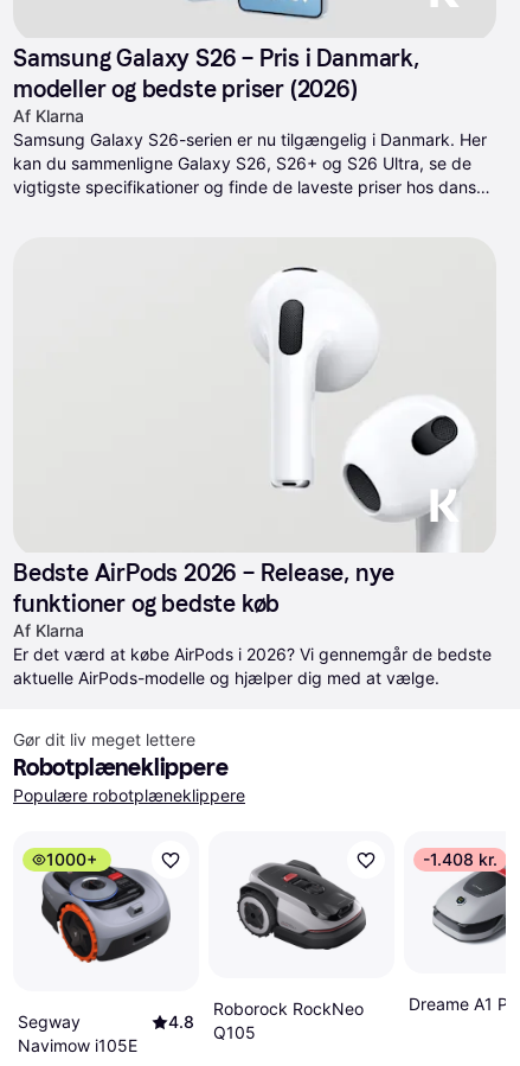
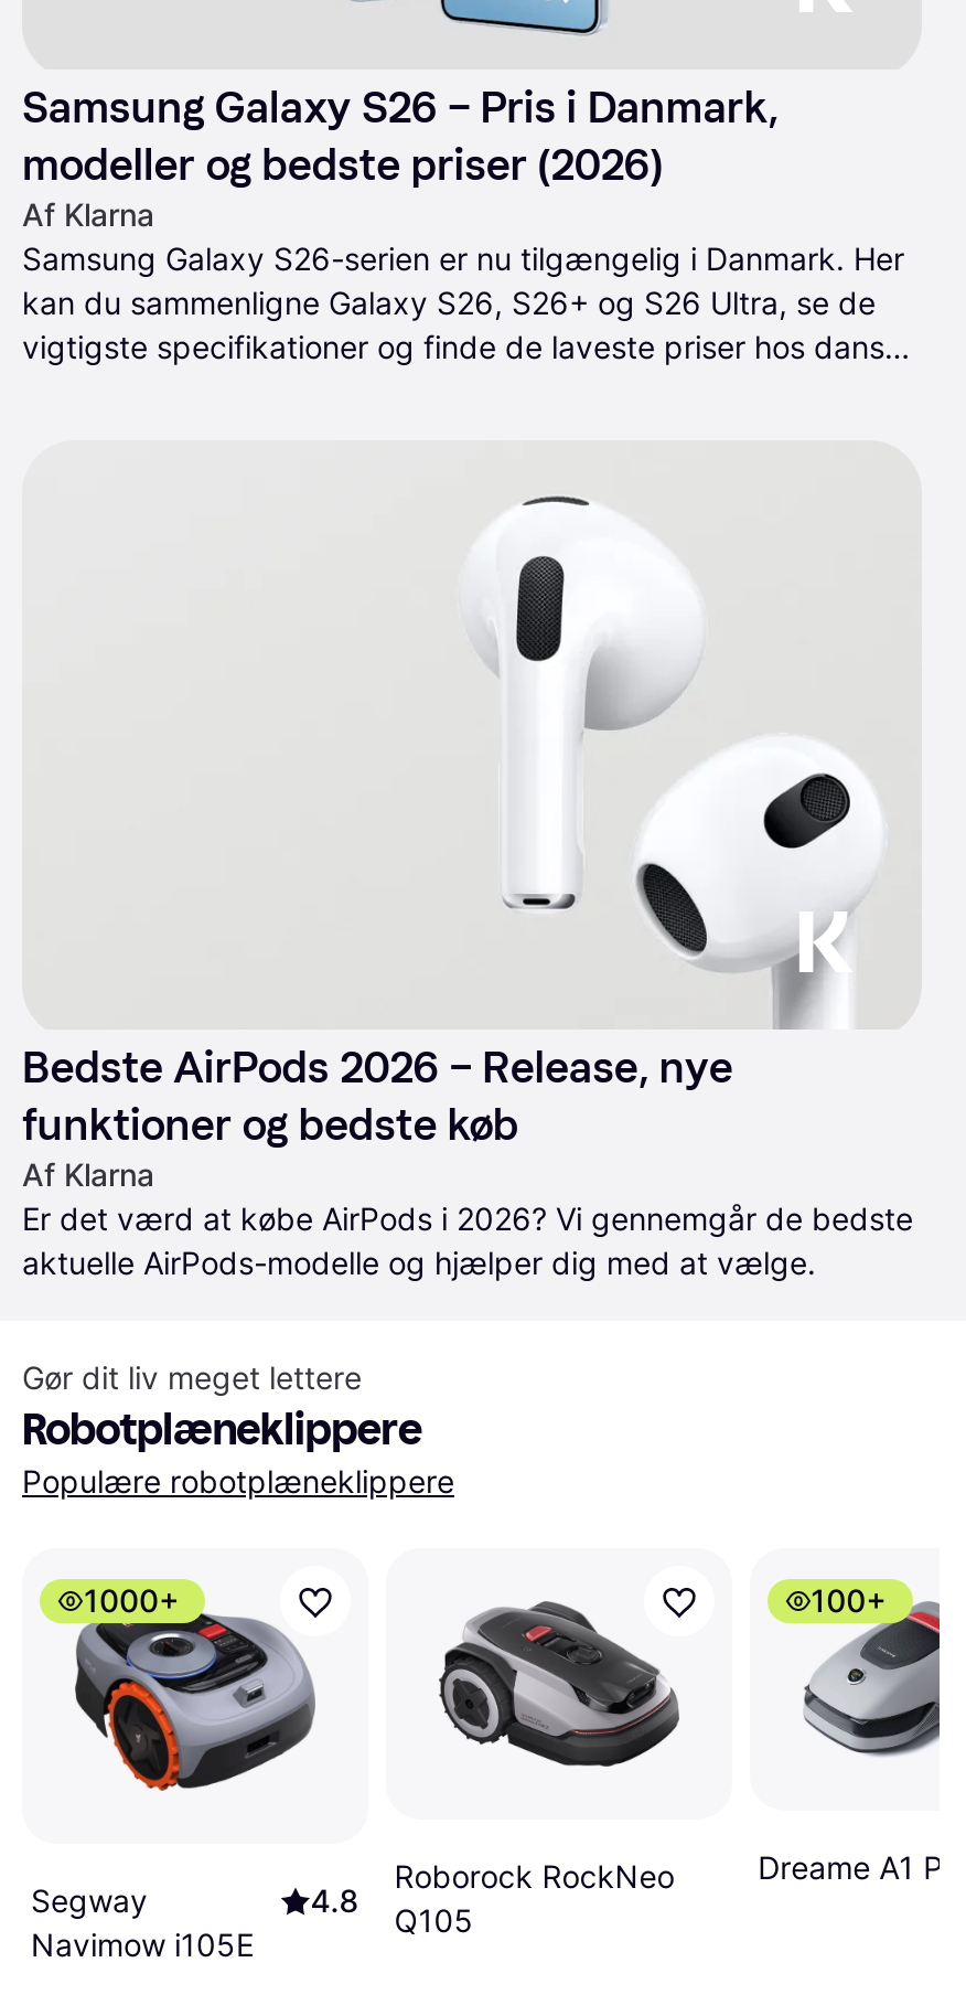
- -1.408 kr.
+ 100+
